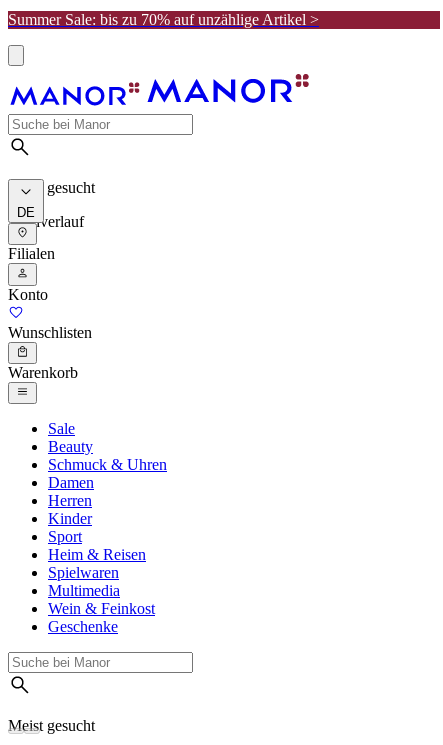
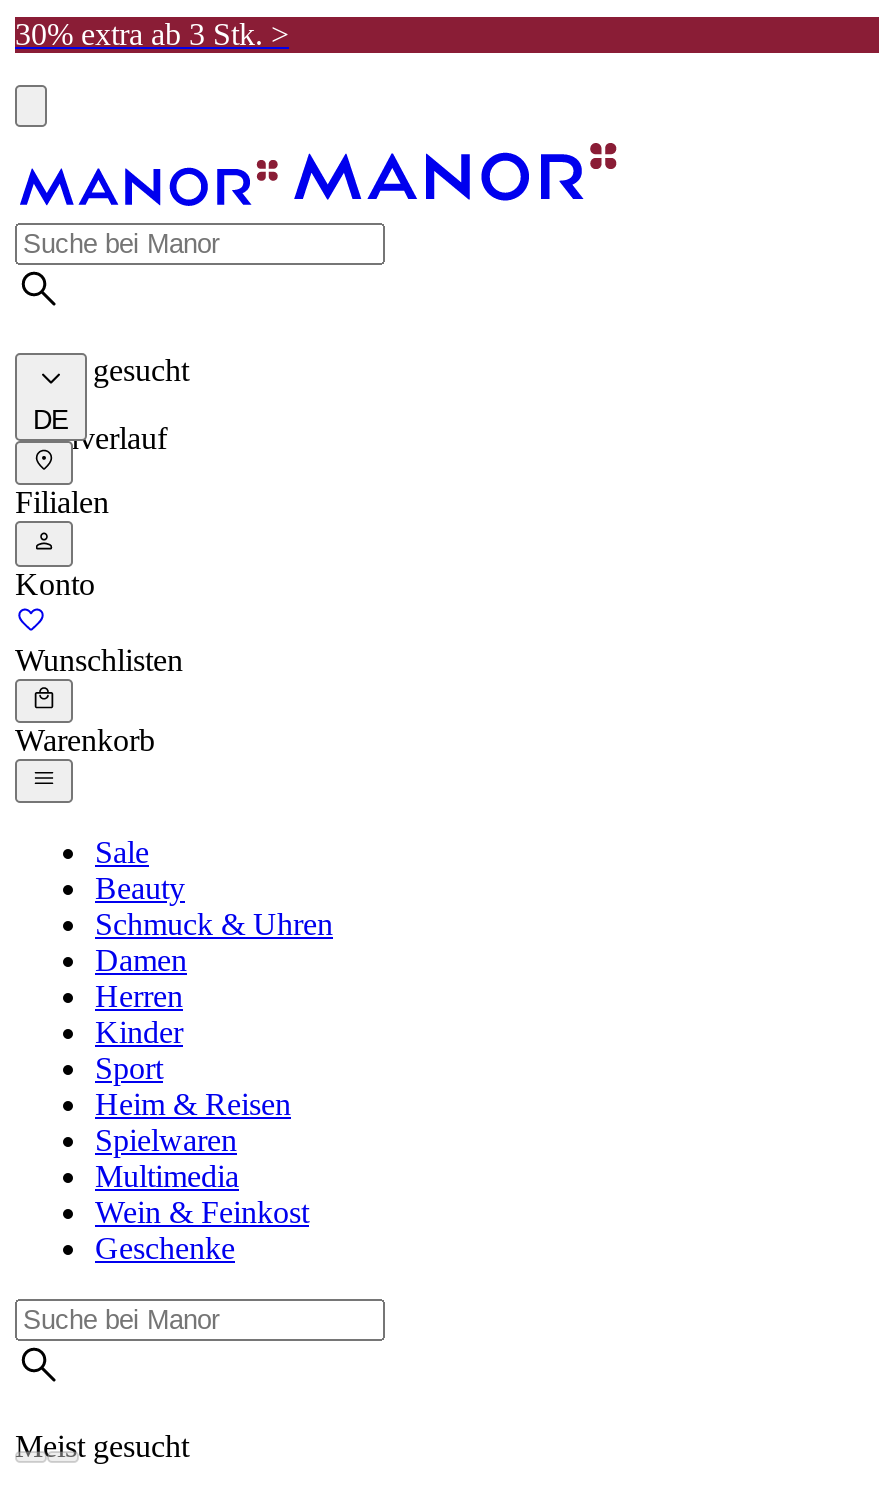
- Summer Sale: bis zu 70% auf unzählige Artikel >
+ 30% extra ab 3 Stk. >
